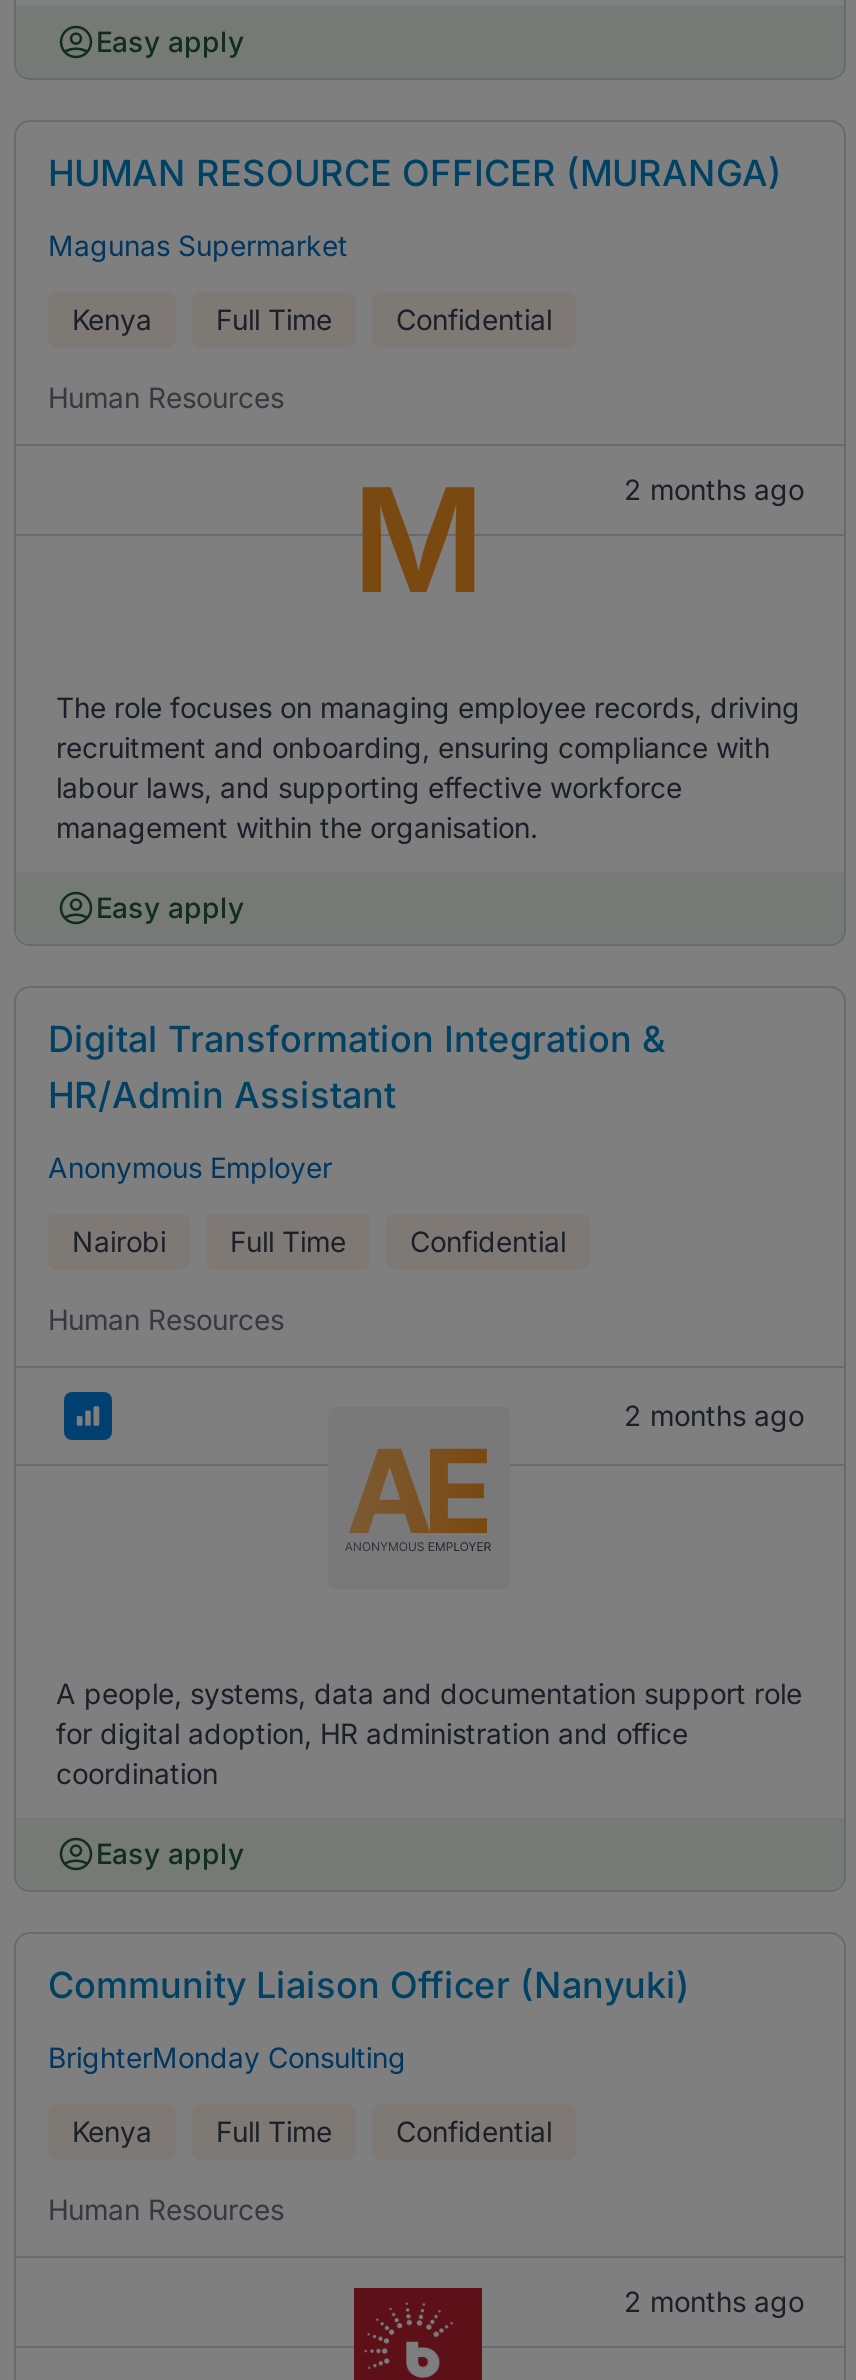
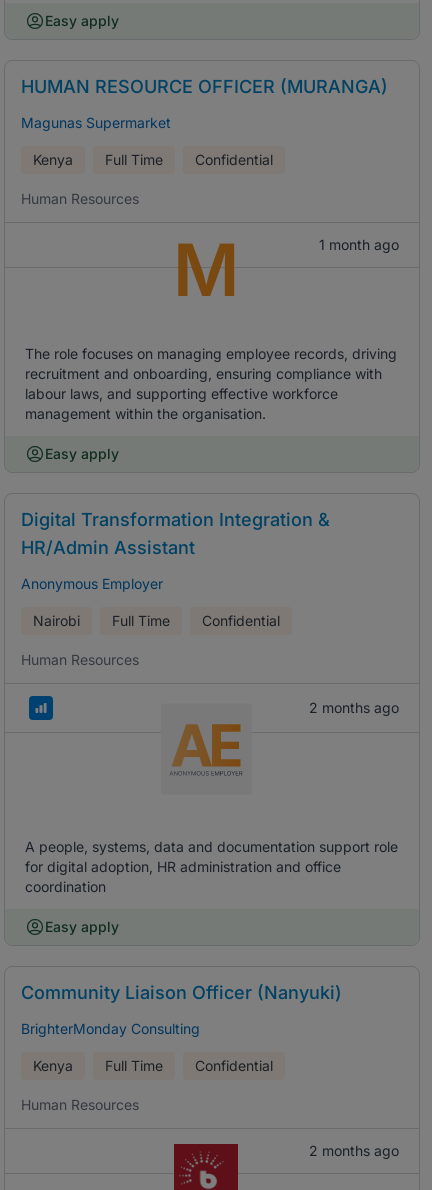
- 2 months ago
+ 1 month ago
